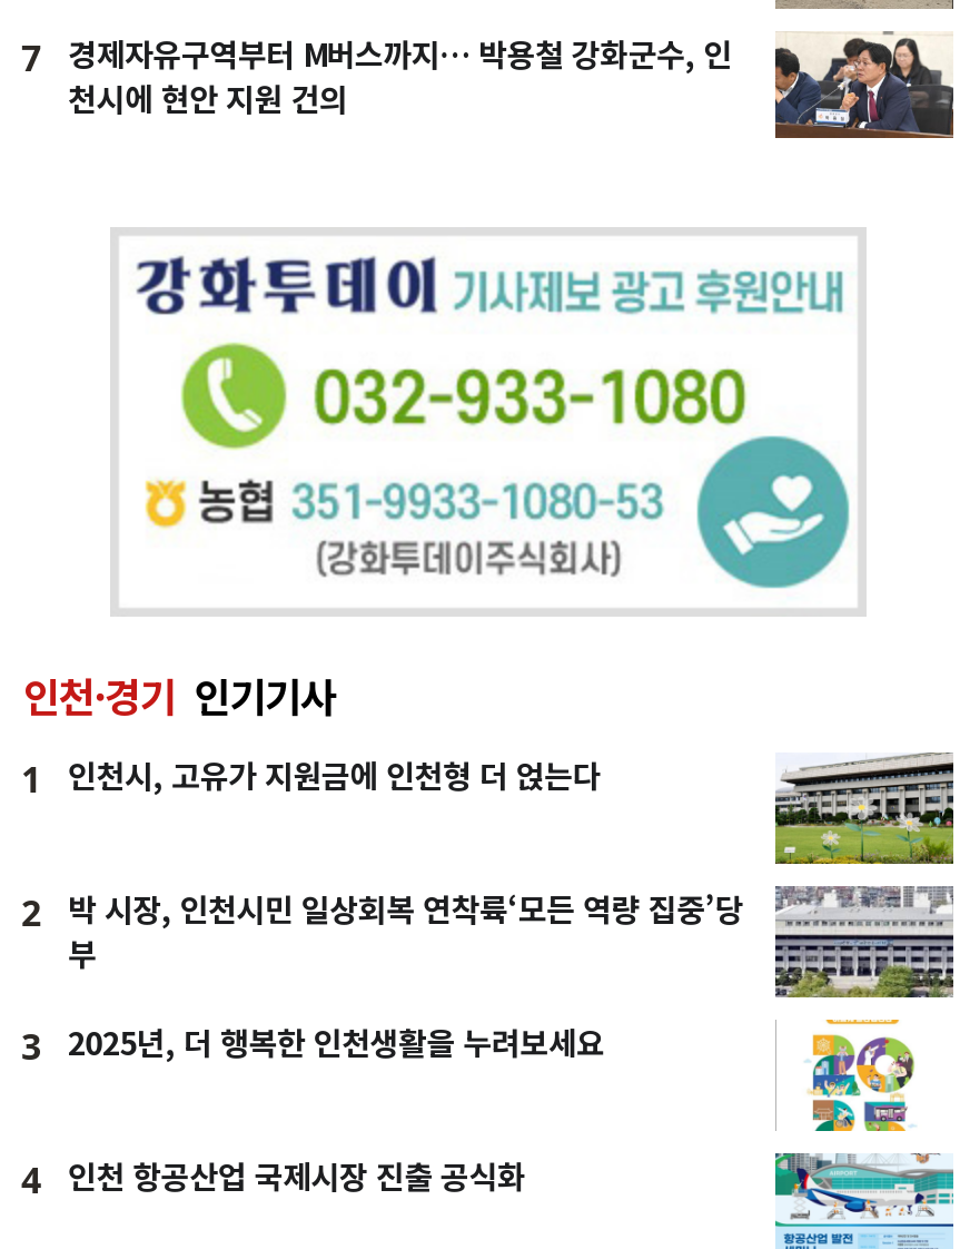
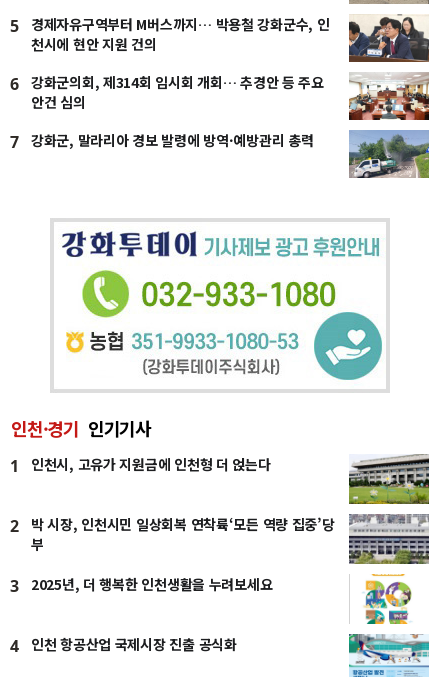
- 7 경제자유구역부터 M버스까지… 박용철 강화군수, 인
+ 5 경제자유구역부터 M버스까지… 박용철 강화군수, 인

+ [image]
+ 6
+ 강화군의회, 제314회 임시회 개회… 추경안 등 주요
+ 안건 심의
+ 7
+ 강화군, 말라리아 경보 발령에 방역·예방관리 총력

+ [image]
